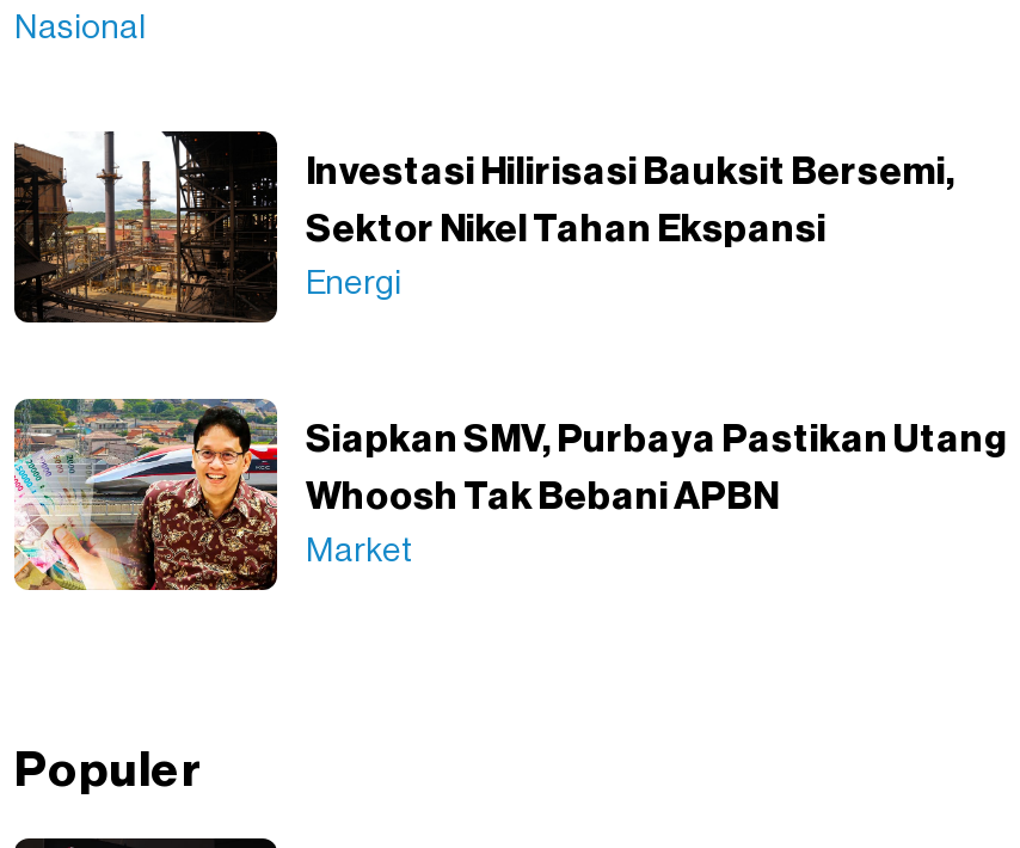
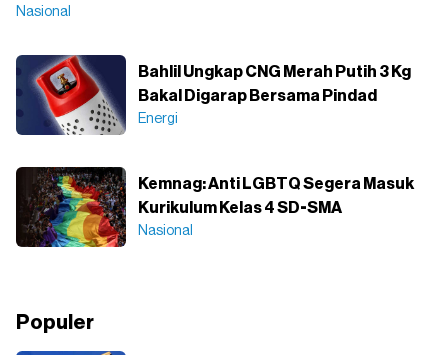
- [image]
- Investasi Hilirisasi Bauksit Bersemi,
+ [image]
+ Bahlil Ungkap CNG Merah Putih 3 Kg

- Sektor Nikel Tahan Ekspansi
+ Bakal Digarap Bersama Pindad

- [image]
- Siapkan SMV, Purbaya Pastikan Utang
+ [image]
+ Kemnag: Anti LGBTQ Segera Masuk

- Whoosh Tak Bebani APBN
+ Kurikulum Kelas 4 SD-SMA

- Market
+ Nasional
